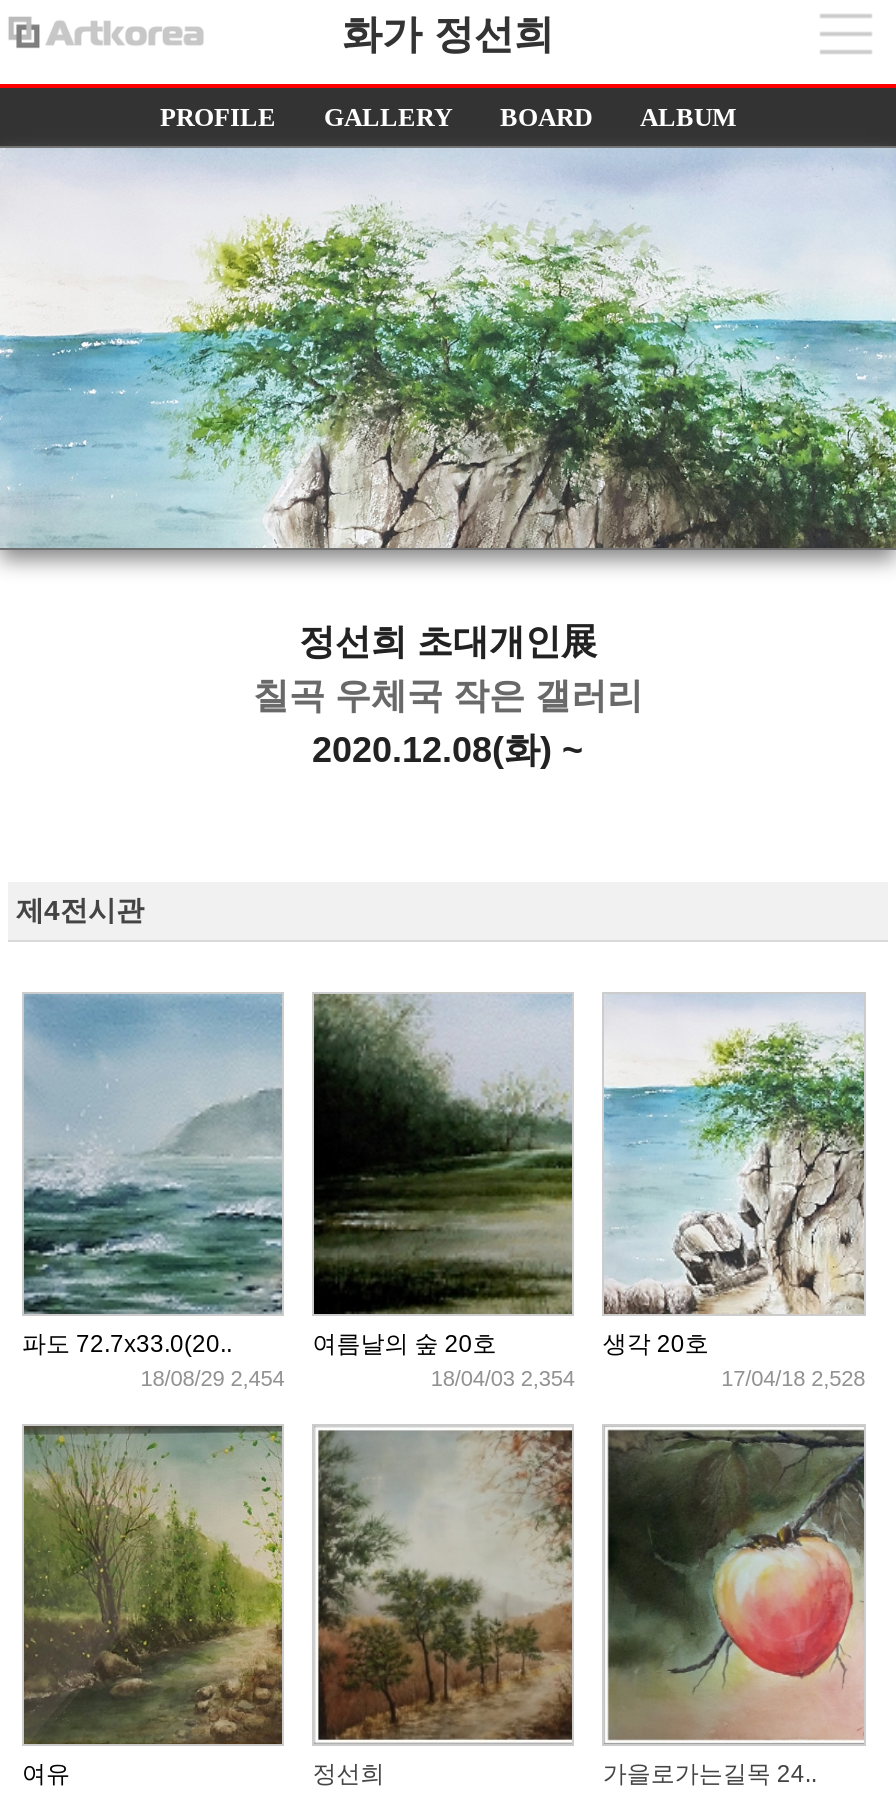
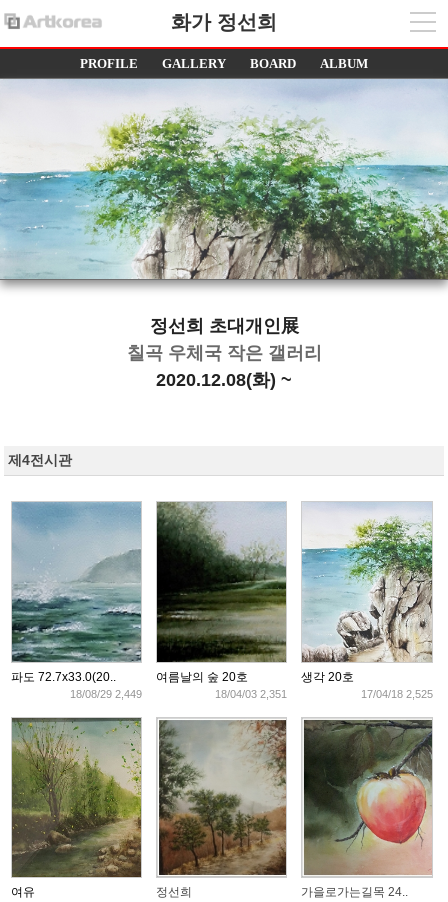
- 18/08/29 2,454
+ 18/08/29 2,449

- 18/04/03 2,354
+ 18/04/03 2,351

- 17/04/18 2,528
+ 17/04/18 2,525
